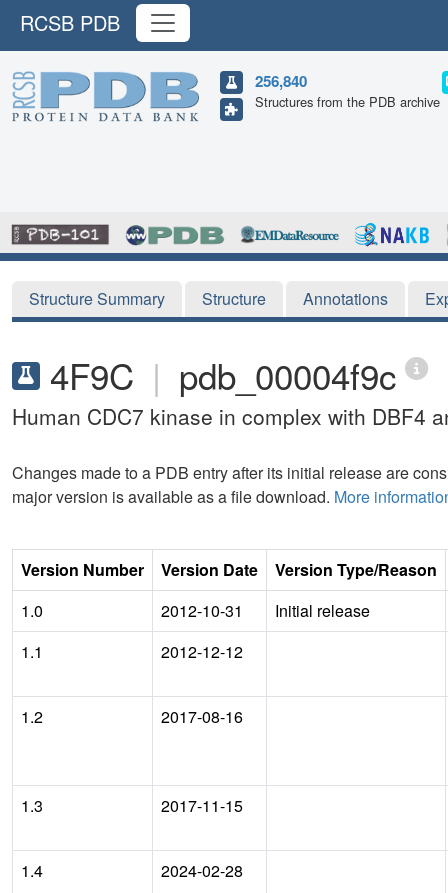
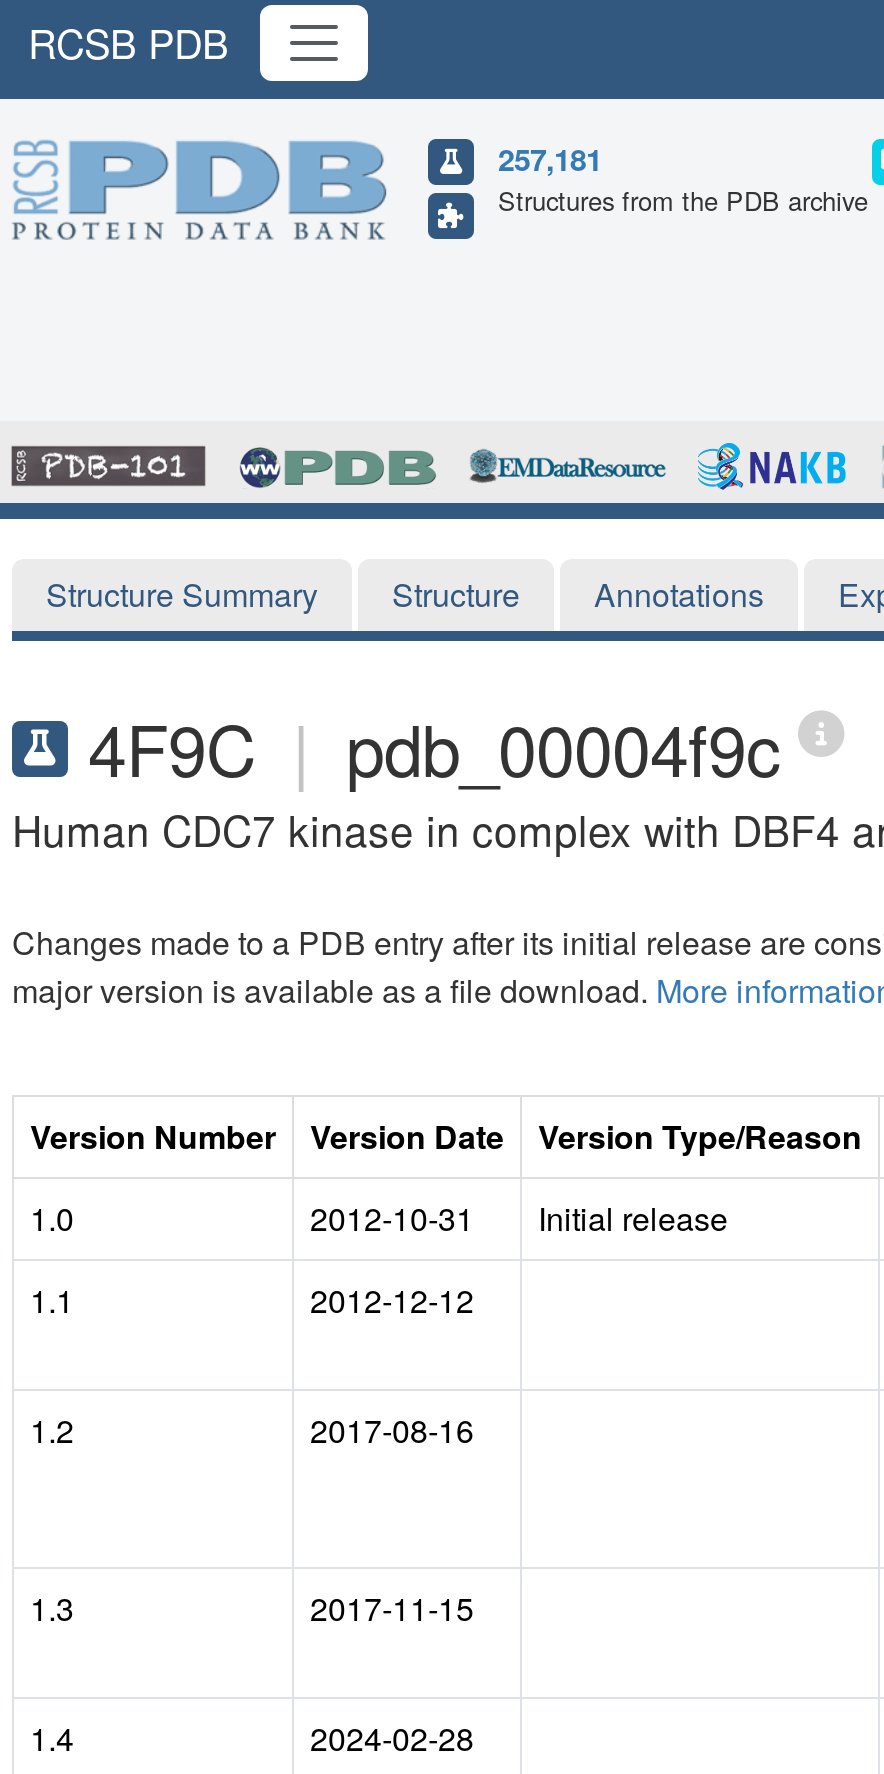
- 256,840
+ 257,181
